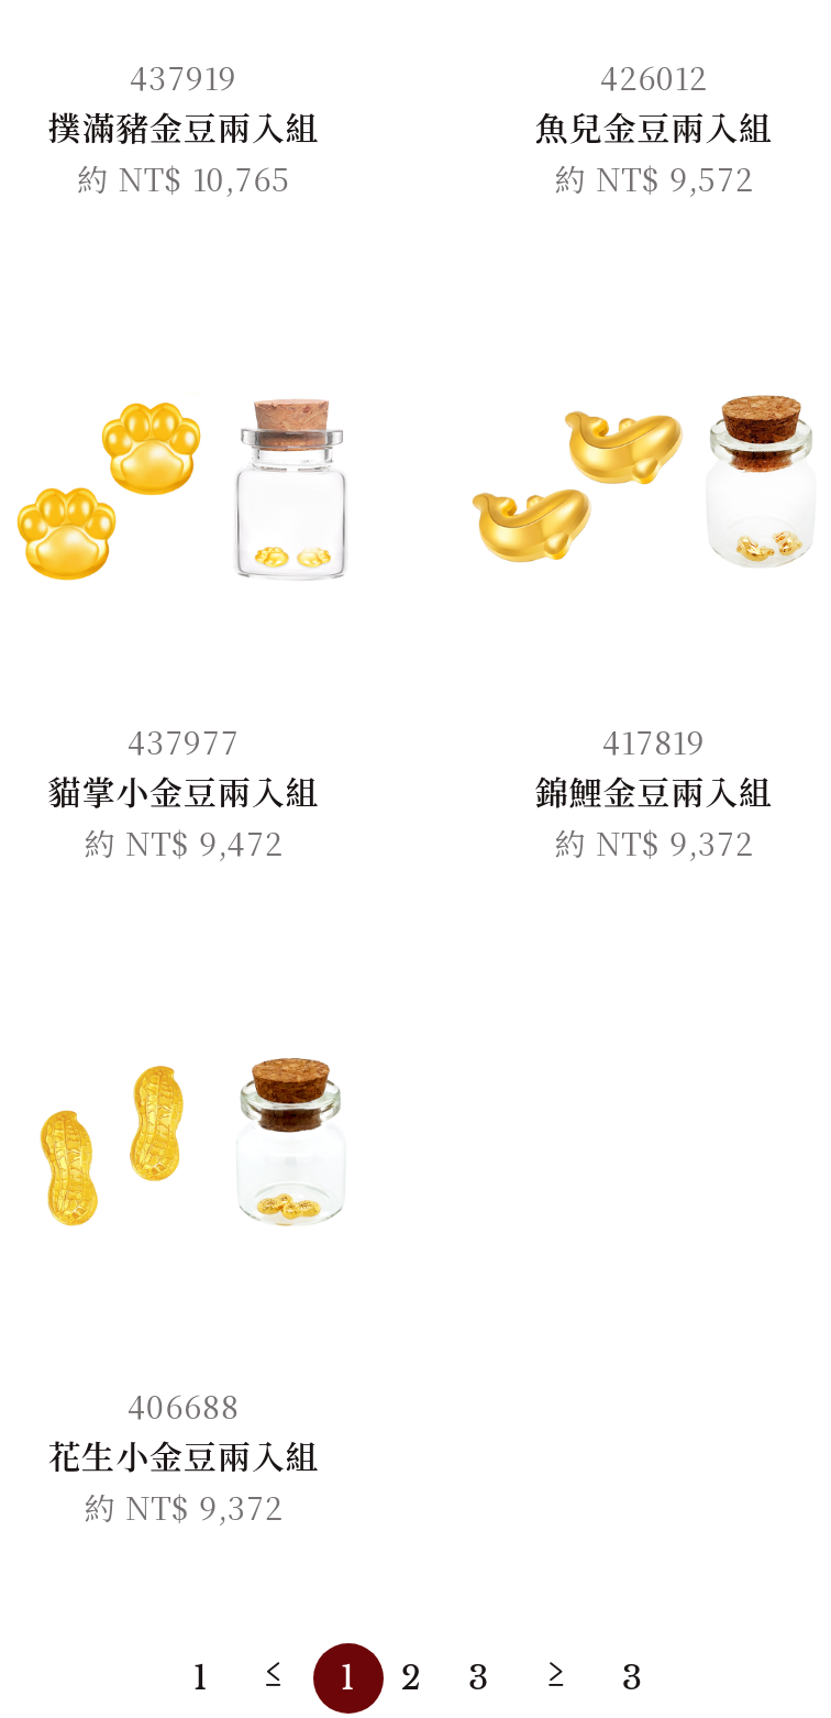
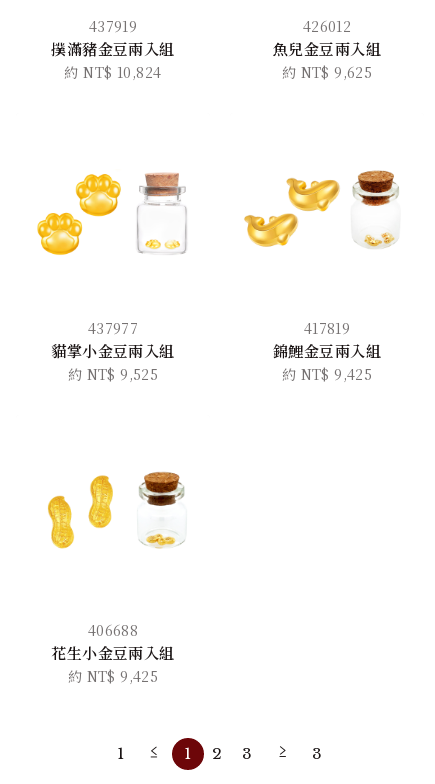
- 約 NT$ 10,765
+ 約 NT$ 10,824

- 約 NT$ 9,572
+ 約 NT$ 9,625

- 約 NT$ 9,472
+ 約 NT$ 9,525

- 約 NT$ 9,372
+ 約 NT$ 9,425

- 約 NT$ 9,372
+ 約 NT$ 9,425
